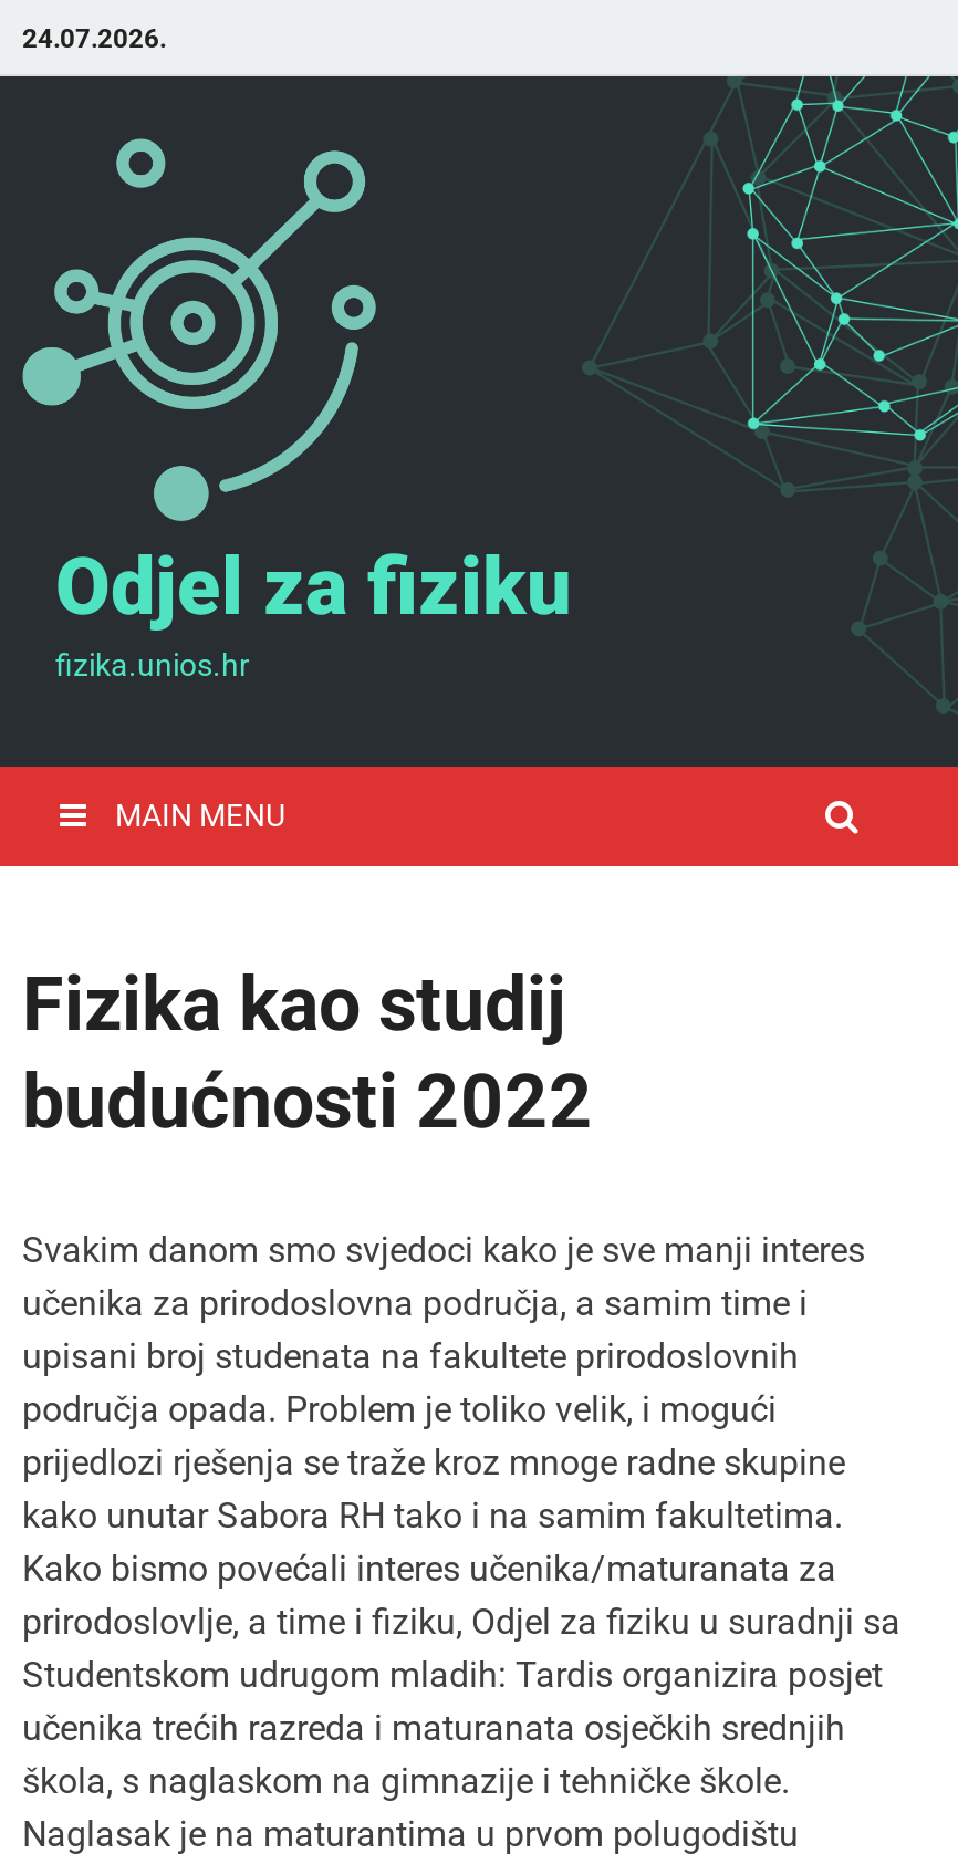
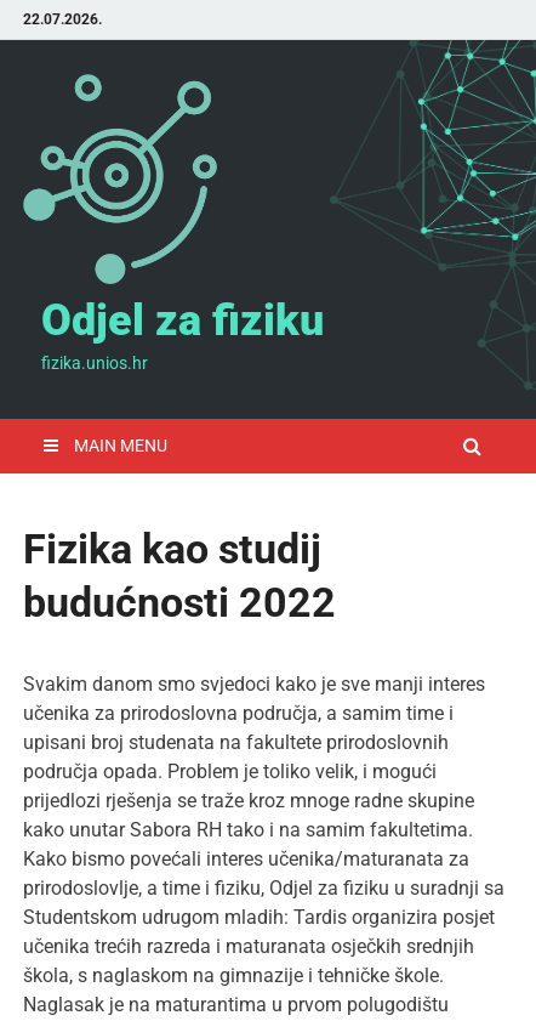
- 24.07.2026.
+ 22.07.2026.
